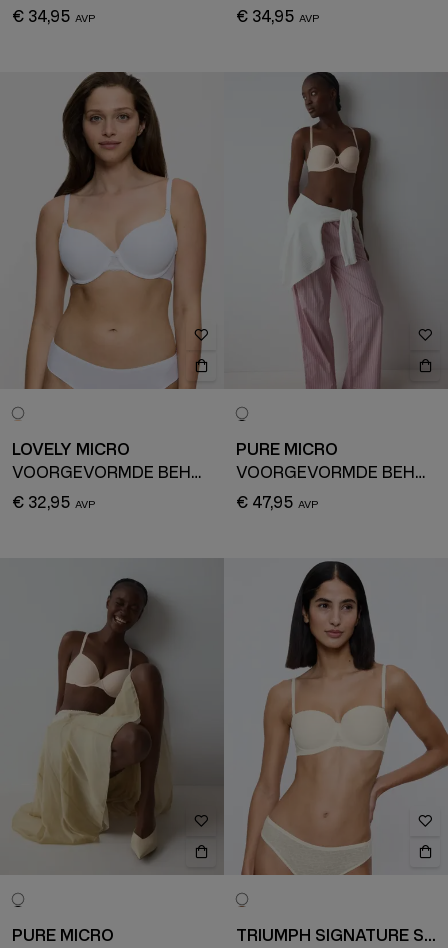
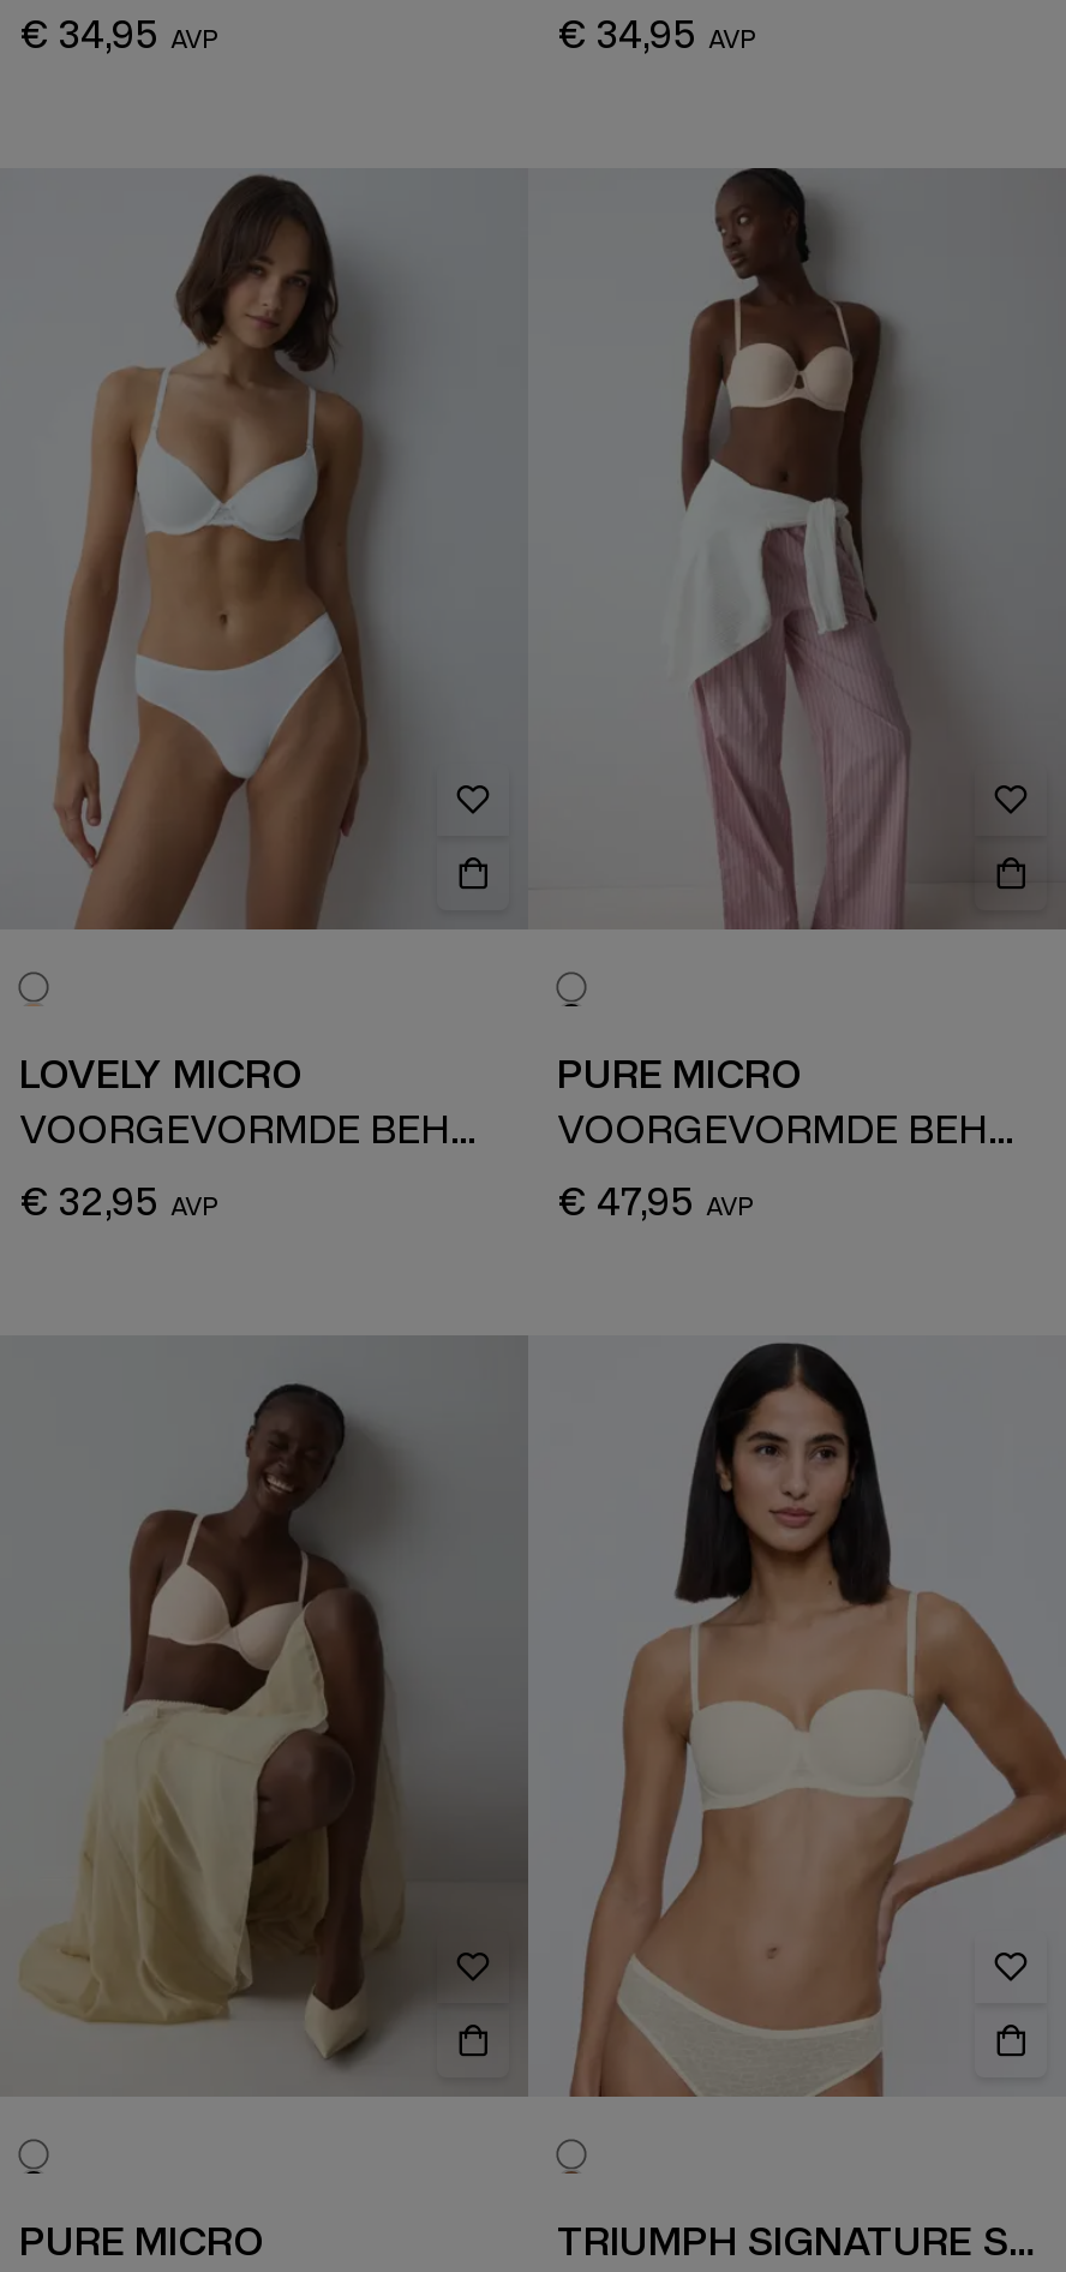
- [image]
+ [image]
